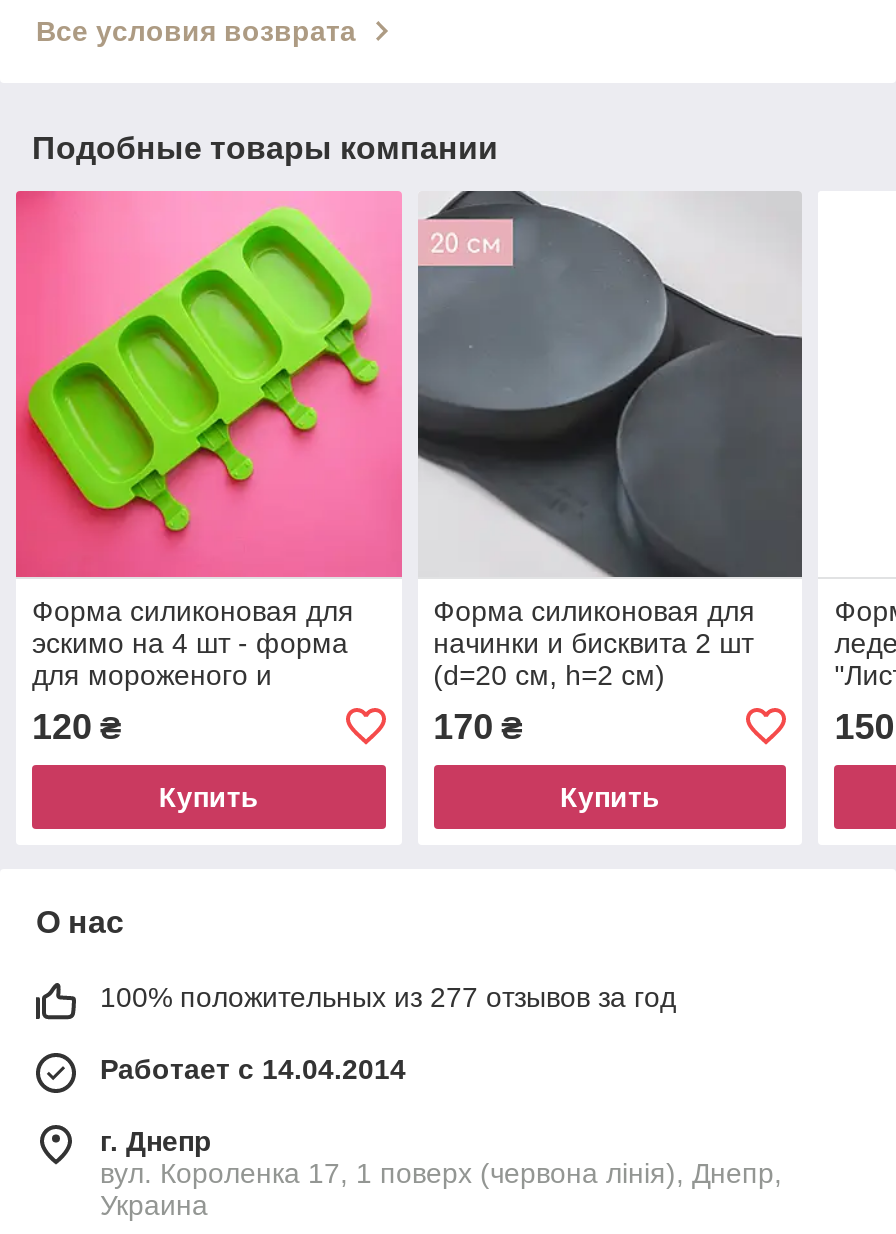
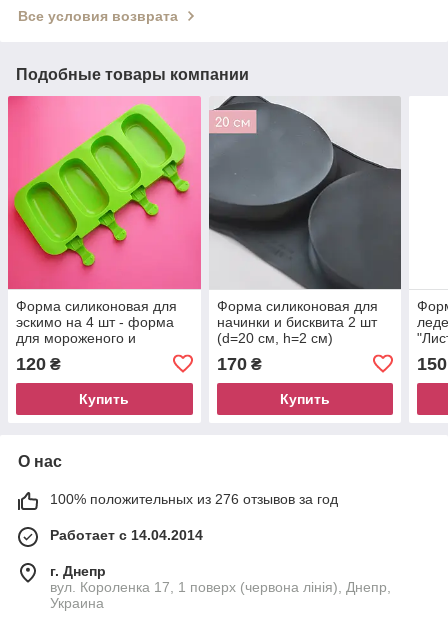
- 100% положительных из 277 отзывов за год
+ 100% положительных из 276 отзывов за год
